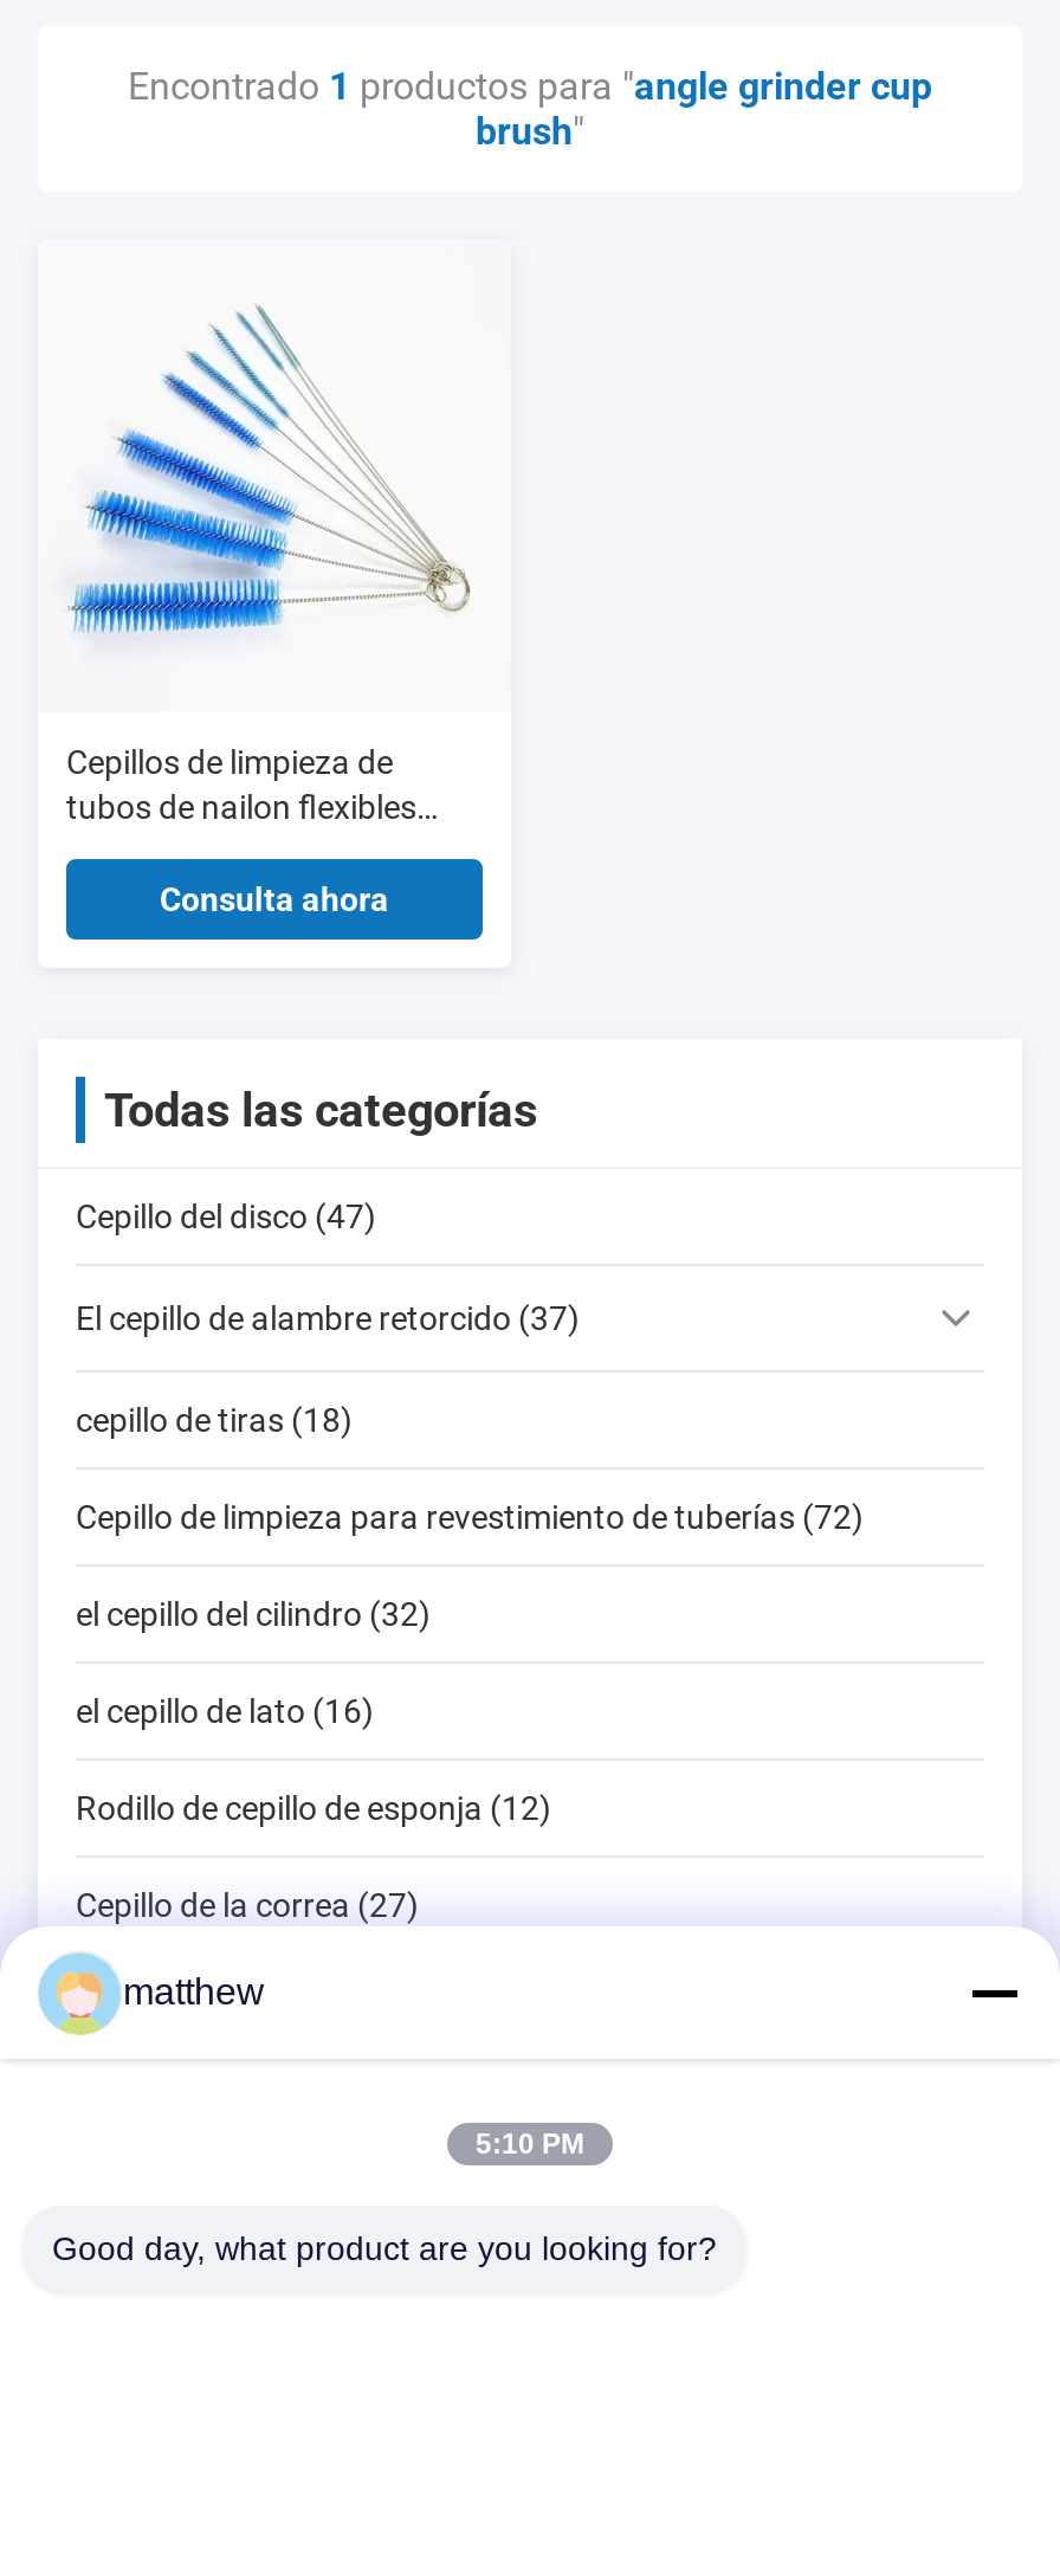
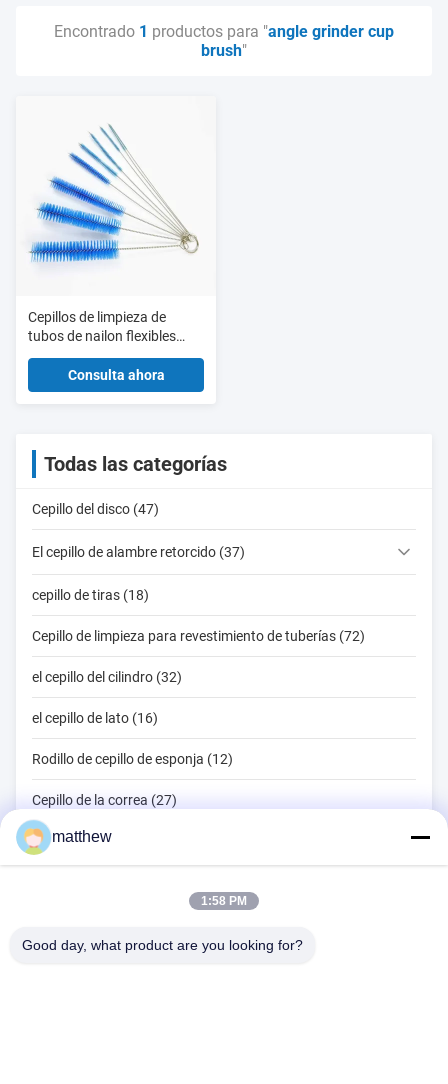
- 5:10 PM
+ 1:58 PM
